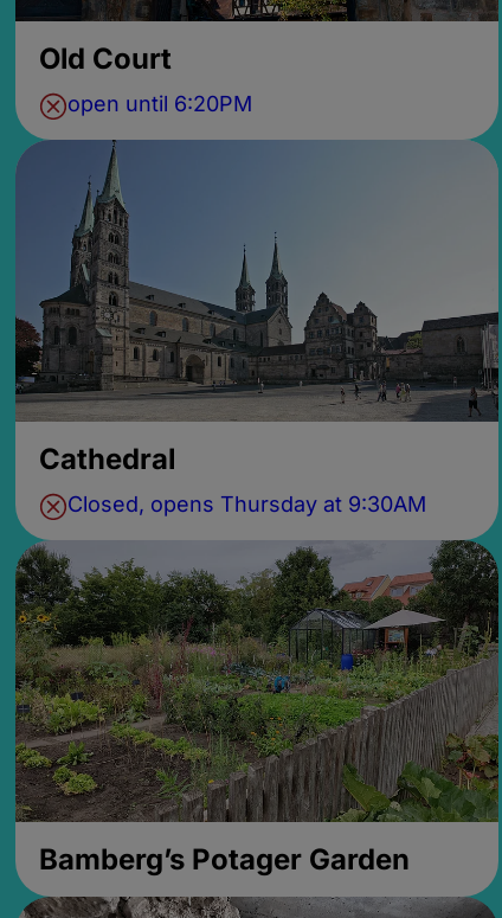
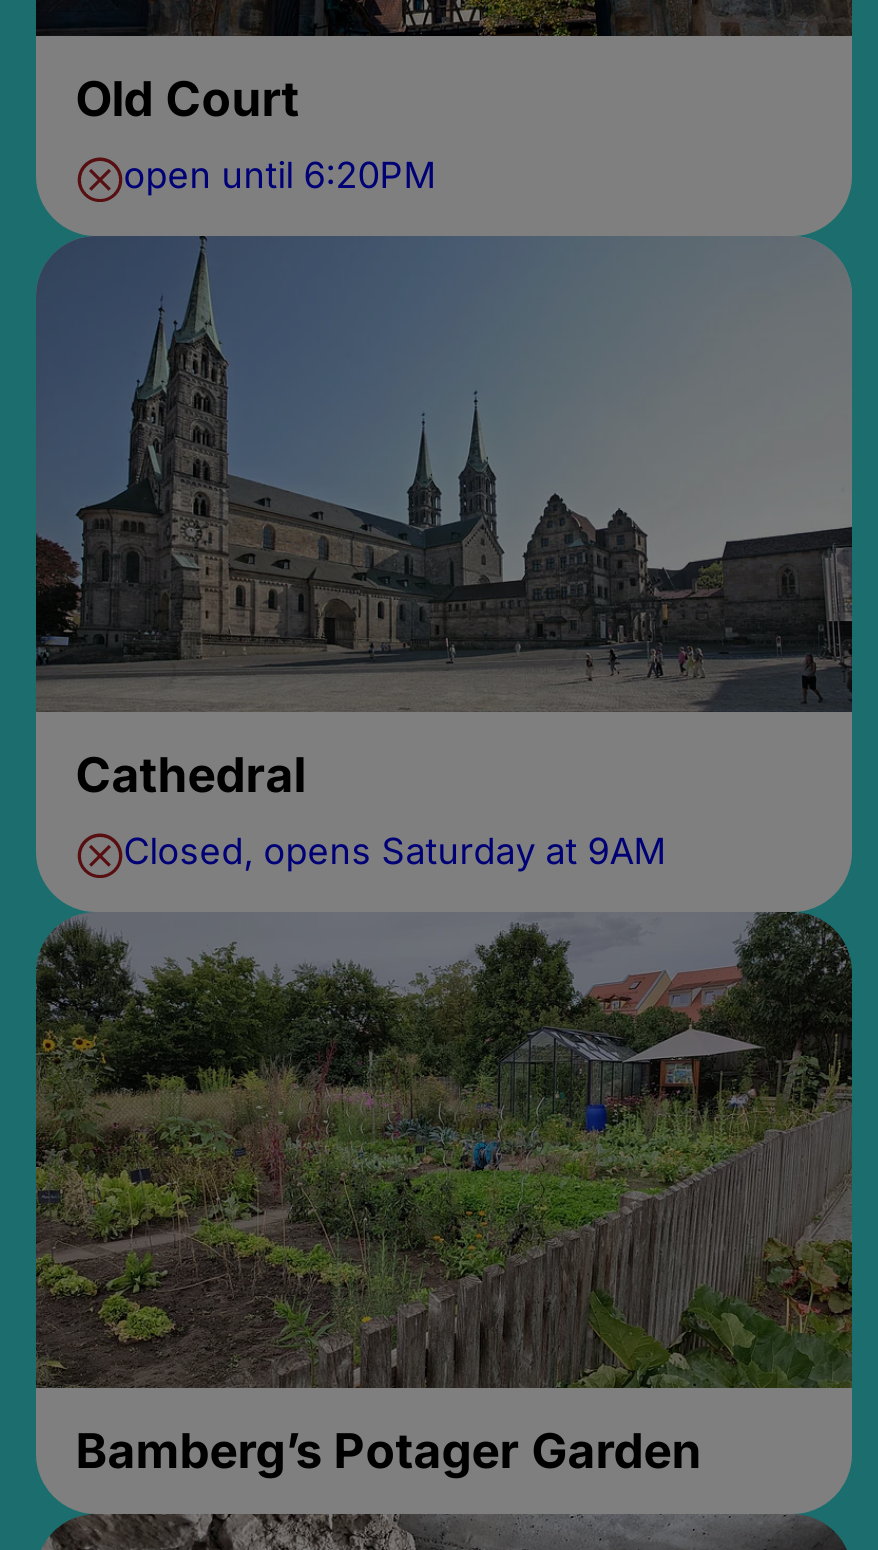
- Closed, opens Thursday at 9:30AM
+ Closed, opens Saturday at 9AM
